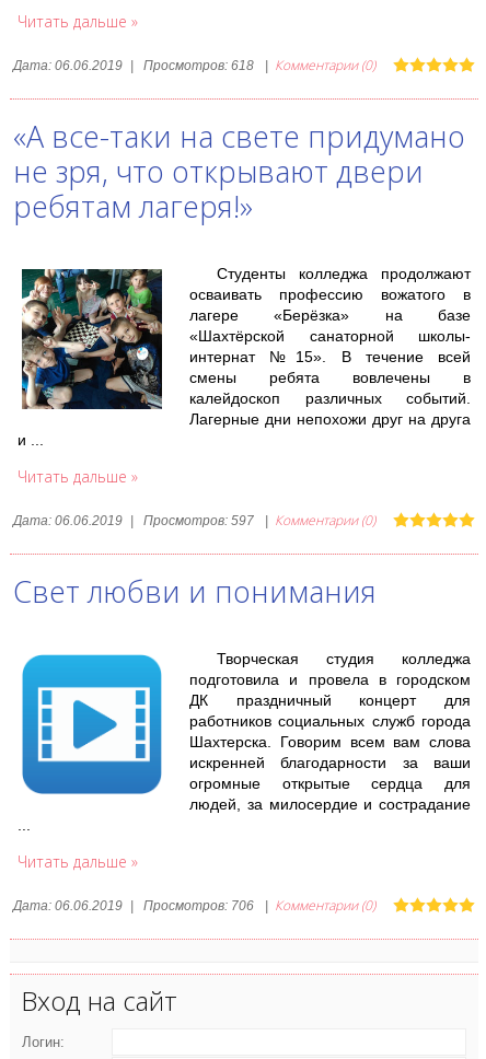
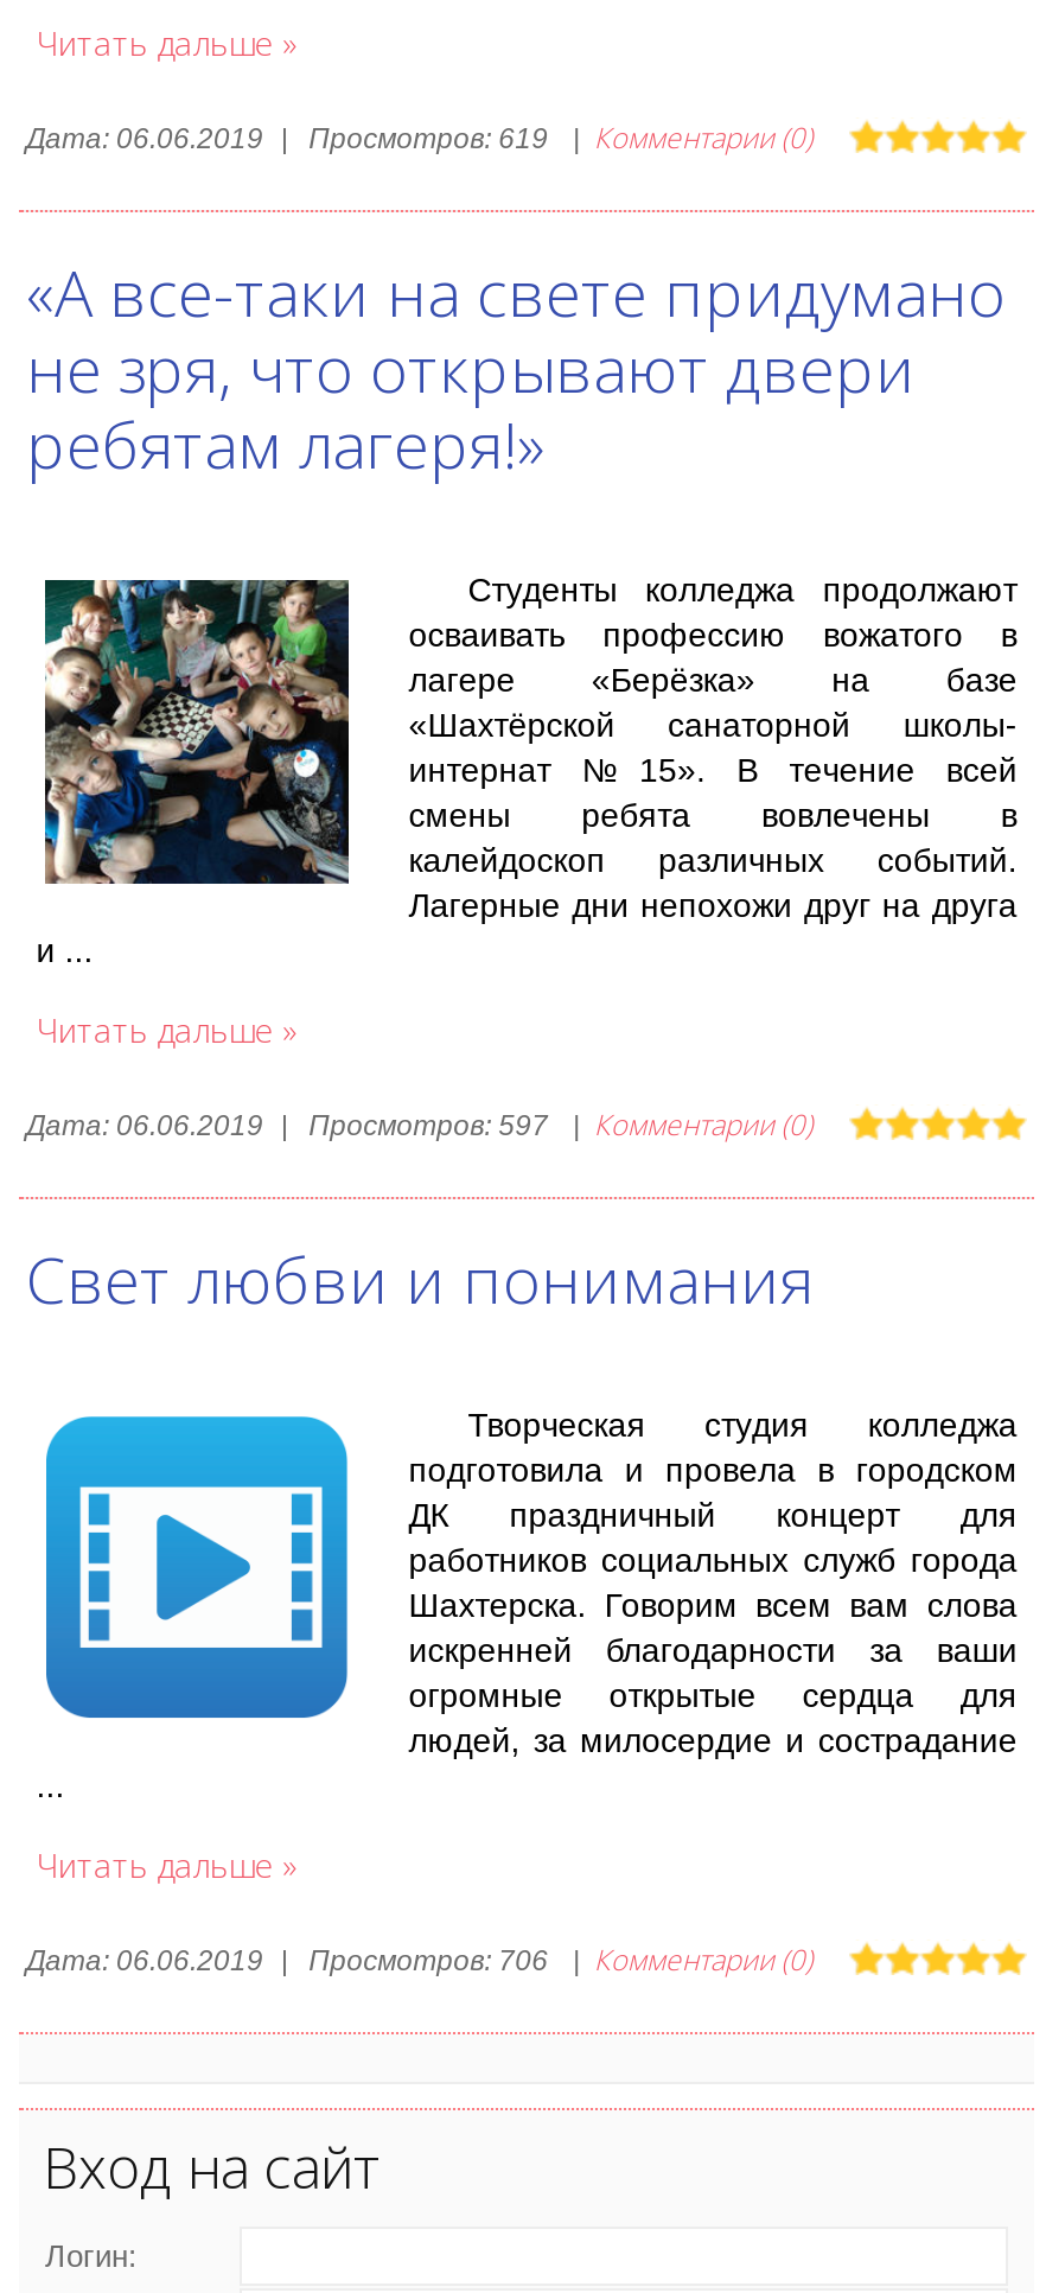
- Просмотров: 618
+ Просмотров: 619
